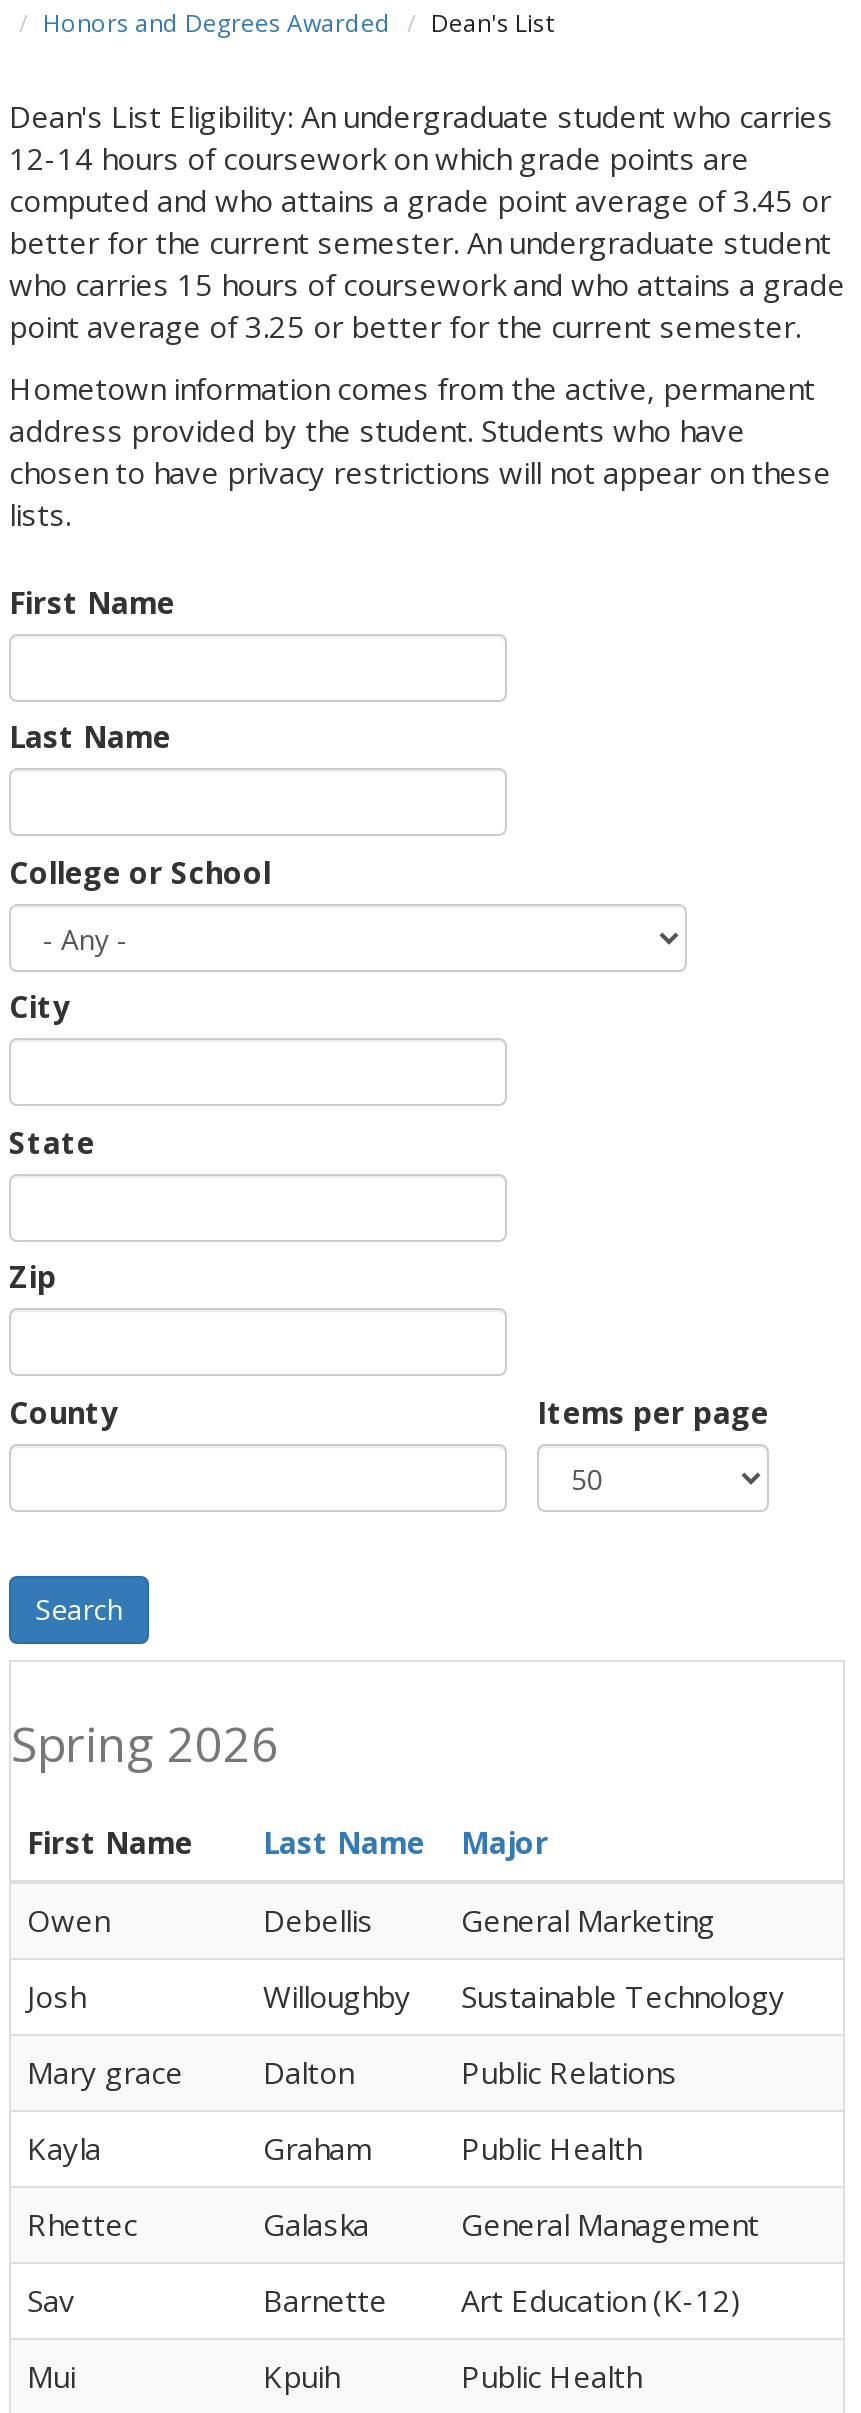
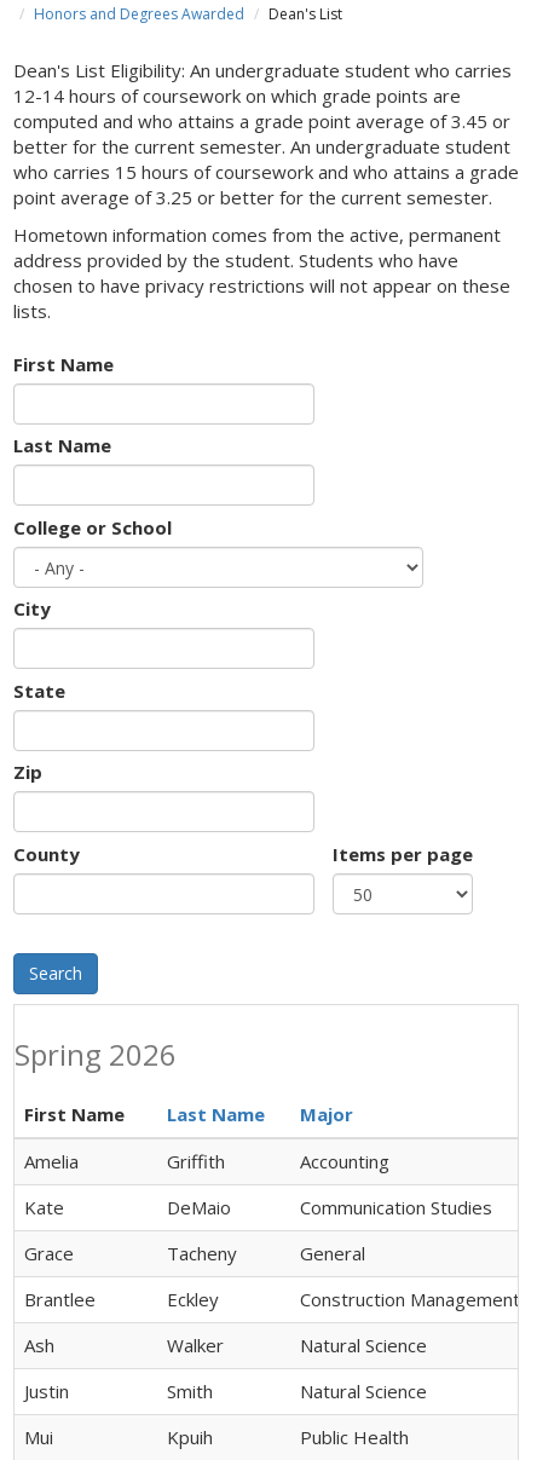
- Owen
- Debellis
- General Marketing
+ Amelia
+ Griffith
+ Accounting

- Josh
- Willoughby
- Sustainable Technology
+ Kate
+ DeMaio
+ Communication Studies

- Mary grace
- Dalton
- Public Relations
+ Grace
+ Tacheny
+ General

- Kayla
- Graham
- Public Health
+ Brantlee
+ Eckley
+ Construction Management

- Rhettec
- Galaska
- General Management
+ Ash
+ Walker
+ Natural Science

- Sav
- Barnette
- Art Education (K-12)
+ Justin
+ Smith
+ Natural Science
